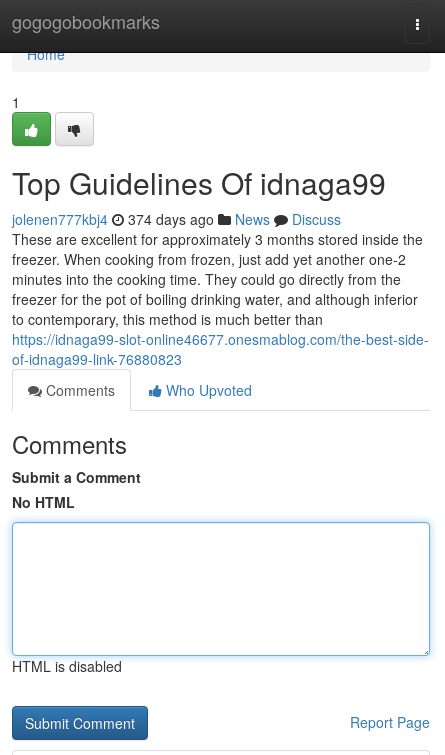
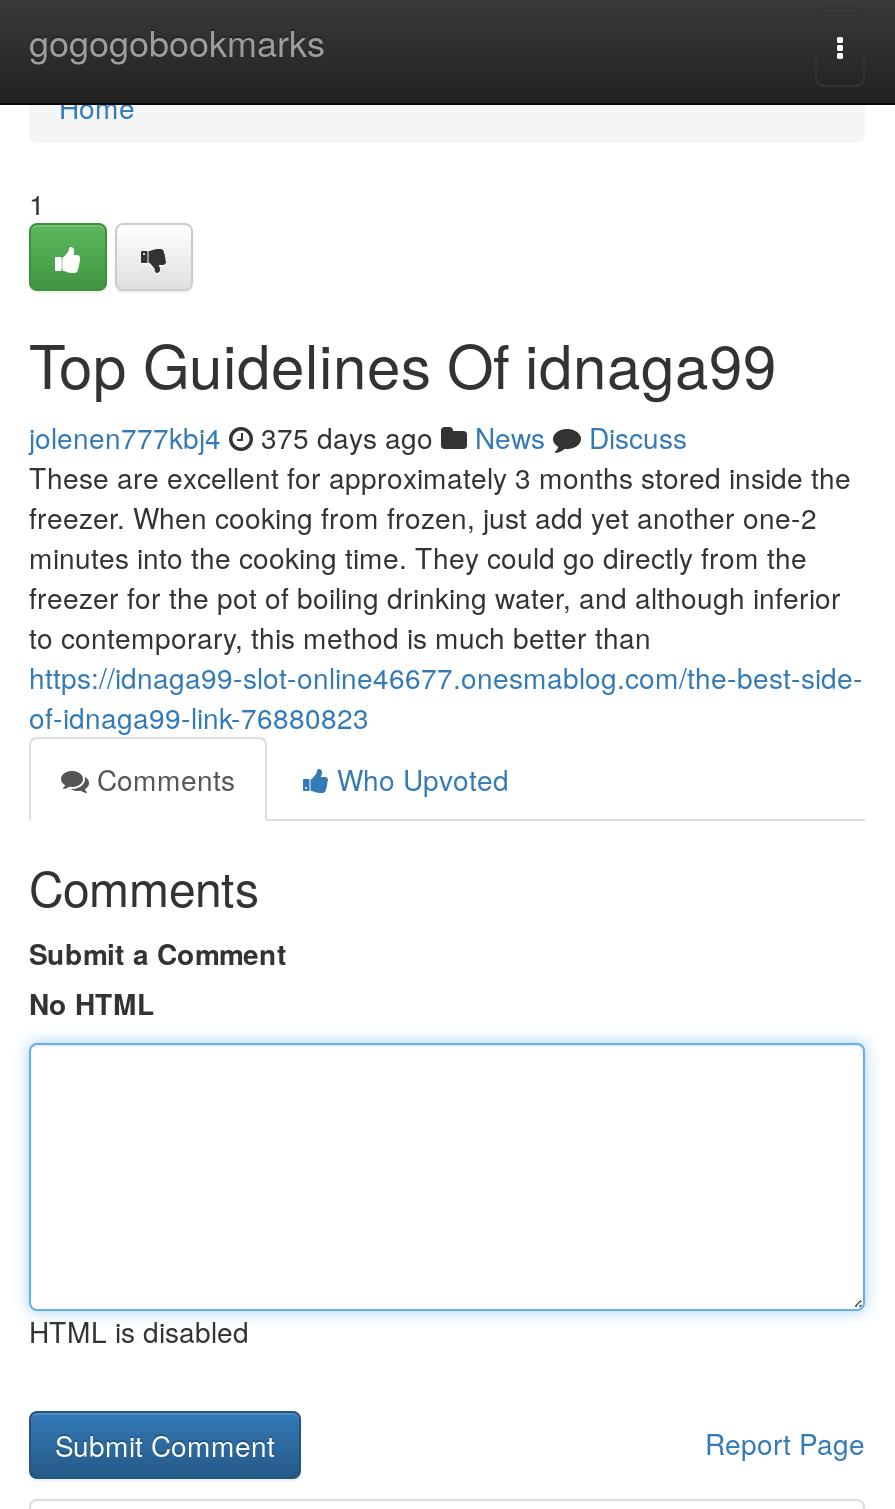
- jolenen777kbj4 374 days ago News Discuss
+ jolenen777kbj4 375 days ago News Discuss
